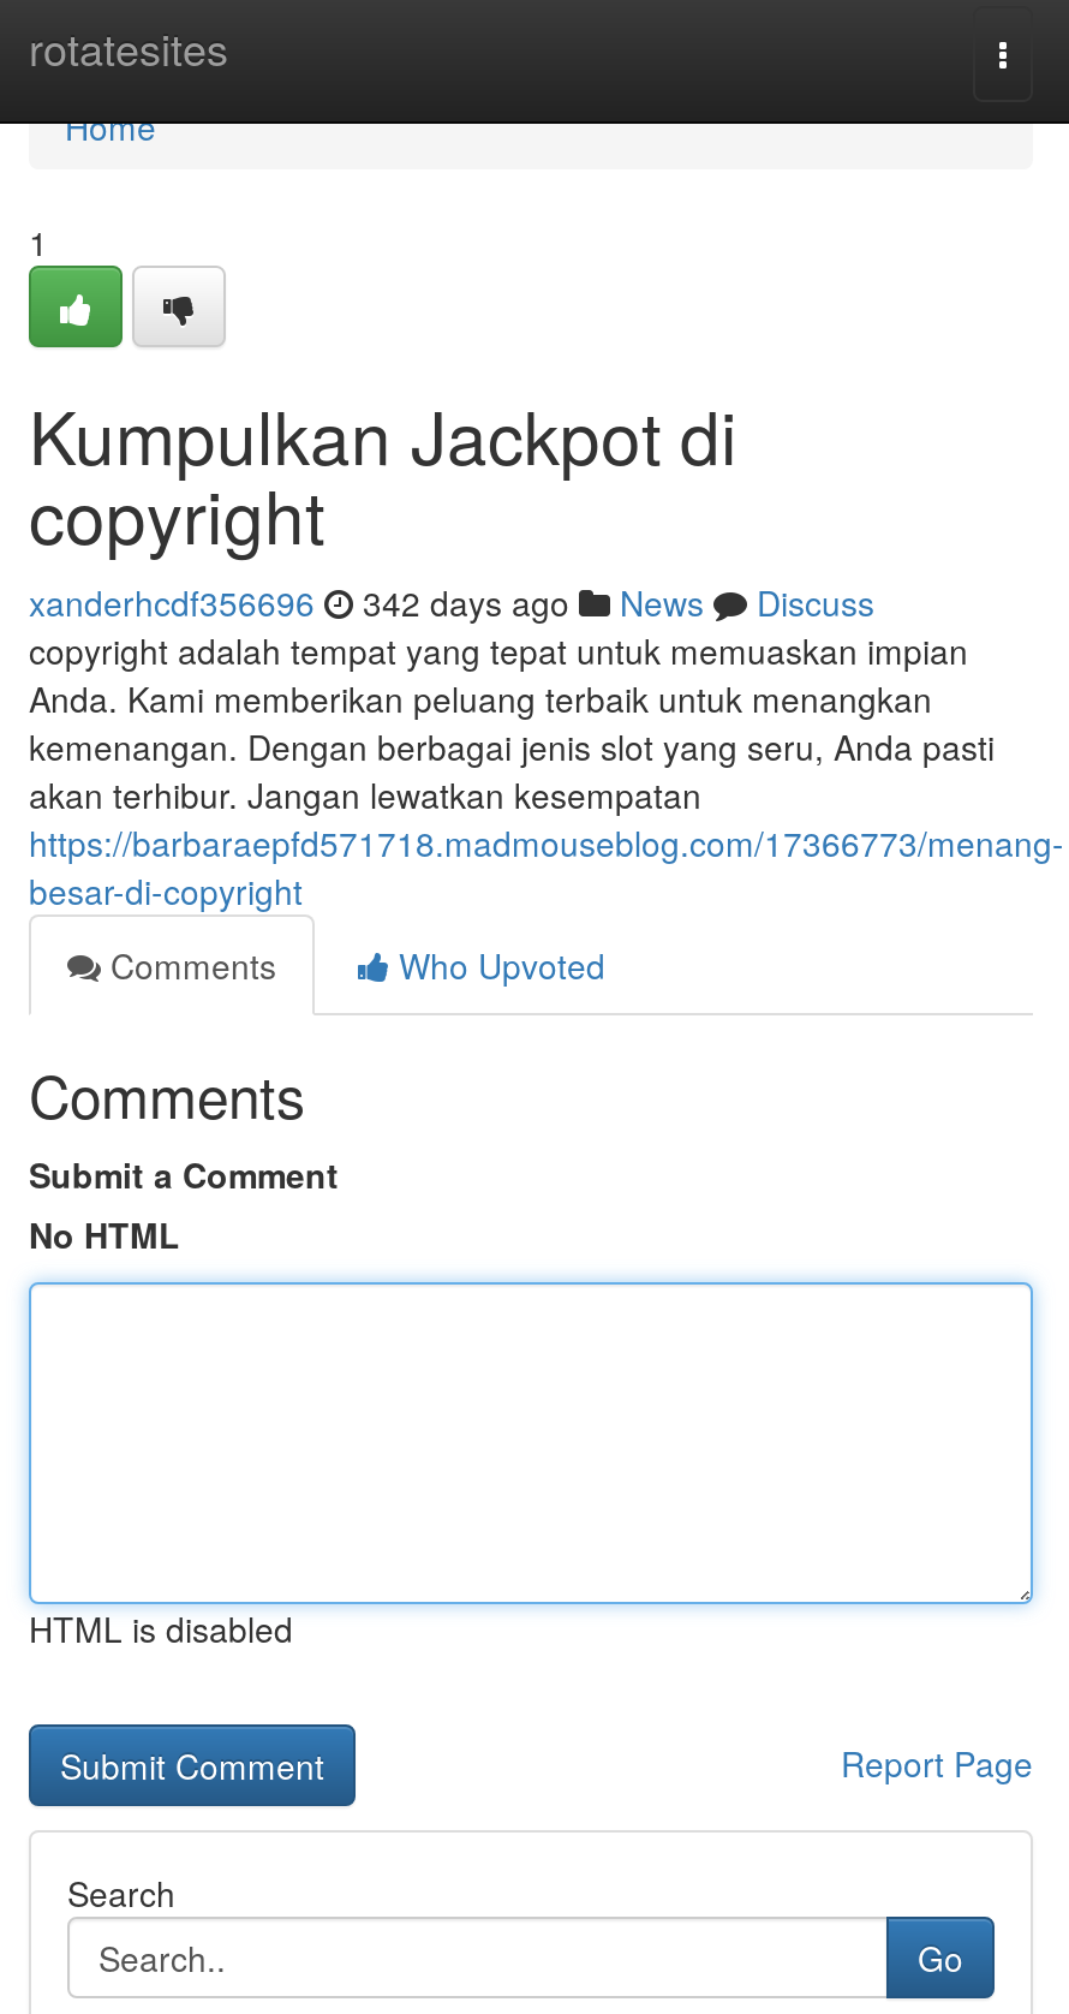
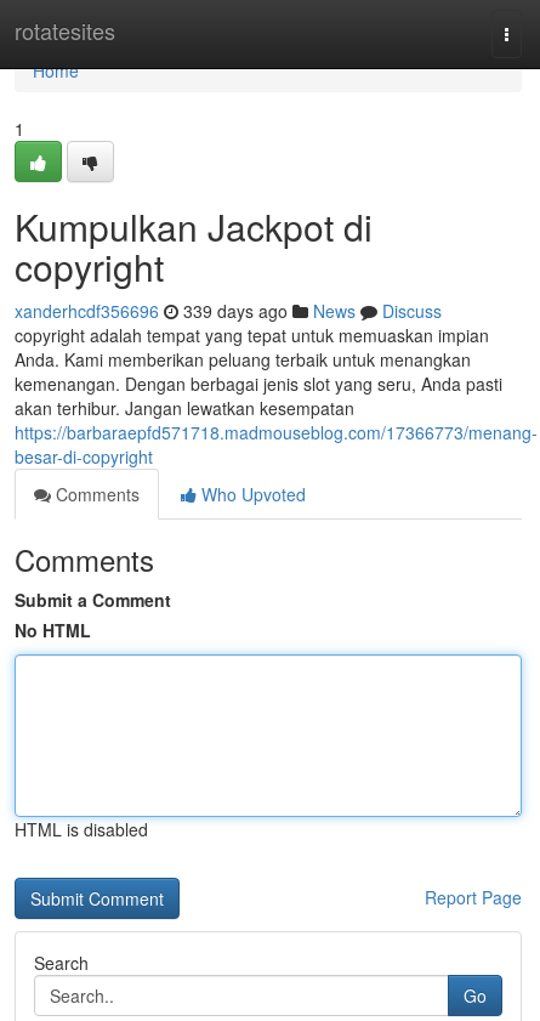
- xanderhcdf356696 342 days ago News Discuss
+ xanderhcdf356696 339 days ago News Discuss
